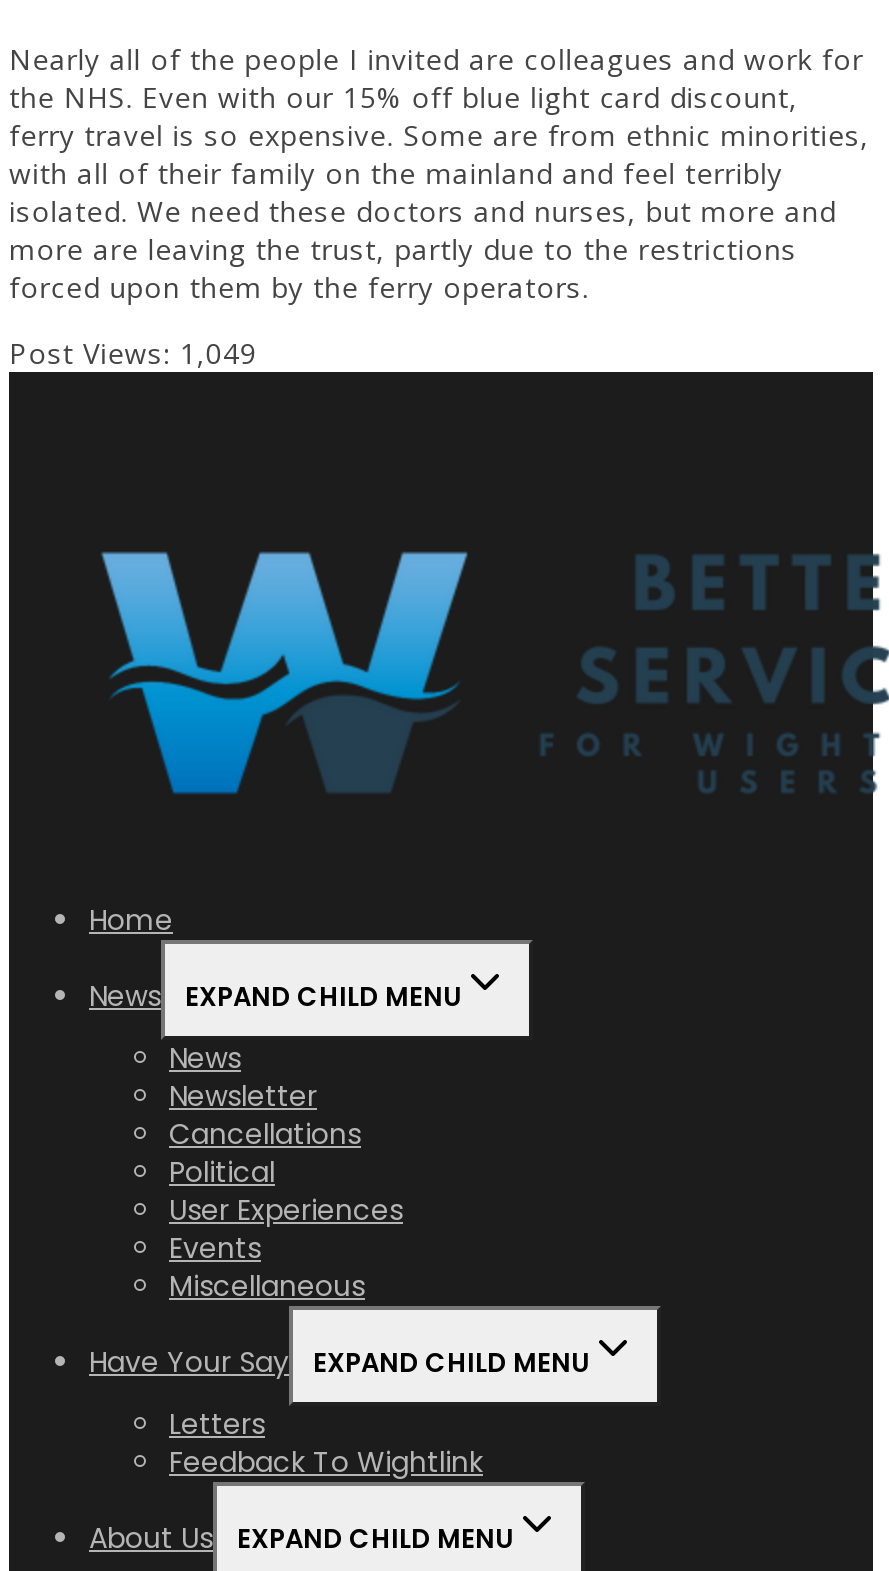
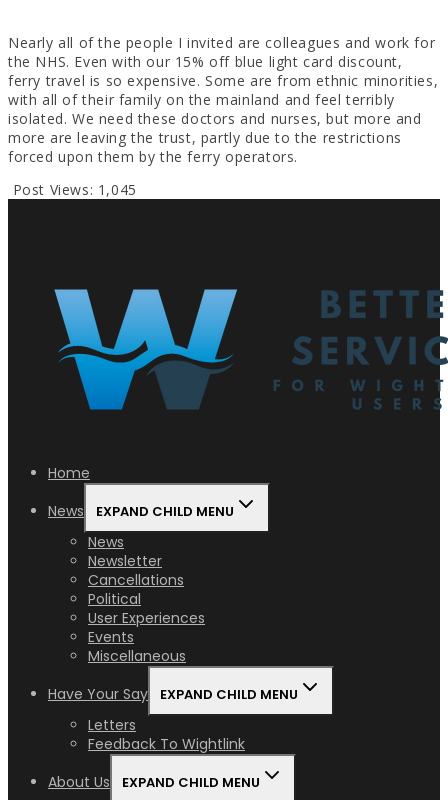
- Post Views: 1,049
+ Post Views: 1,045
